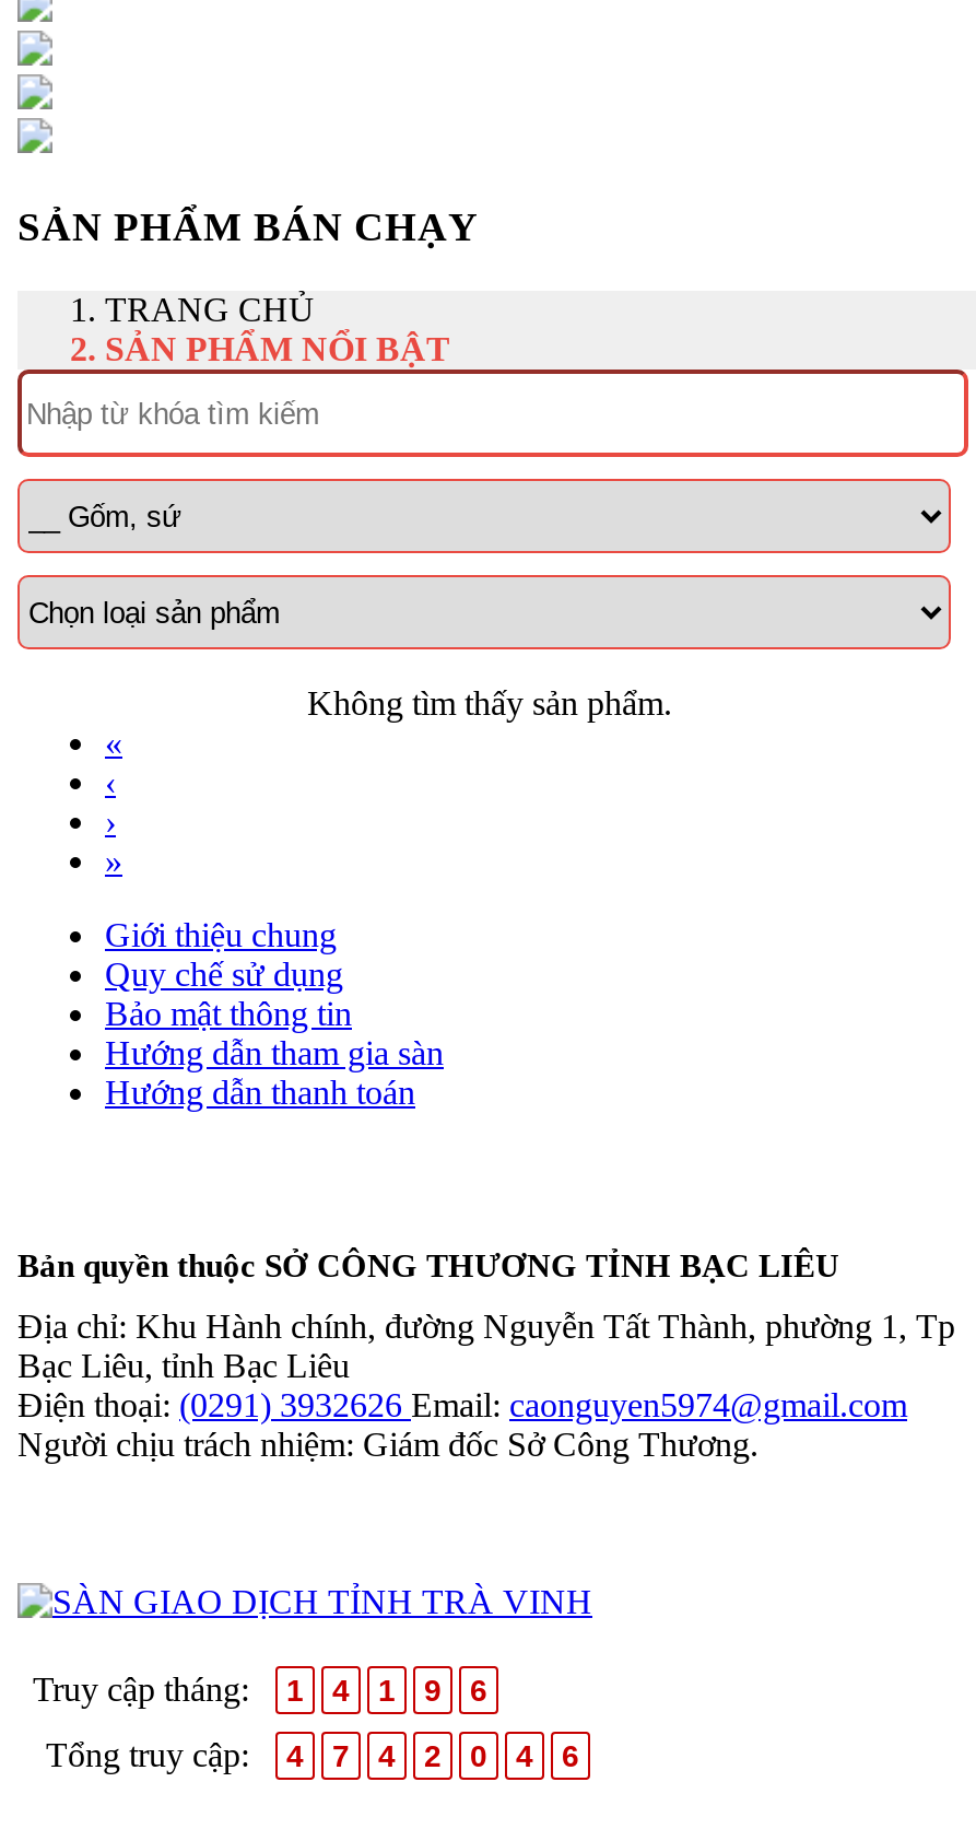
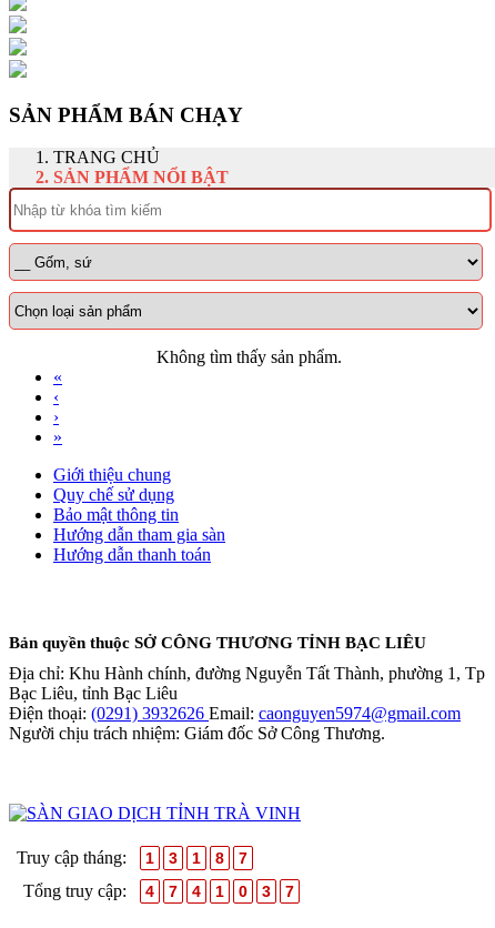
- 4
+ 3

- 9
+ 8

- 6
+ 7

- 2
+ 1

- 4
+ 3

- 6
+ 7
